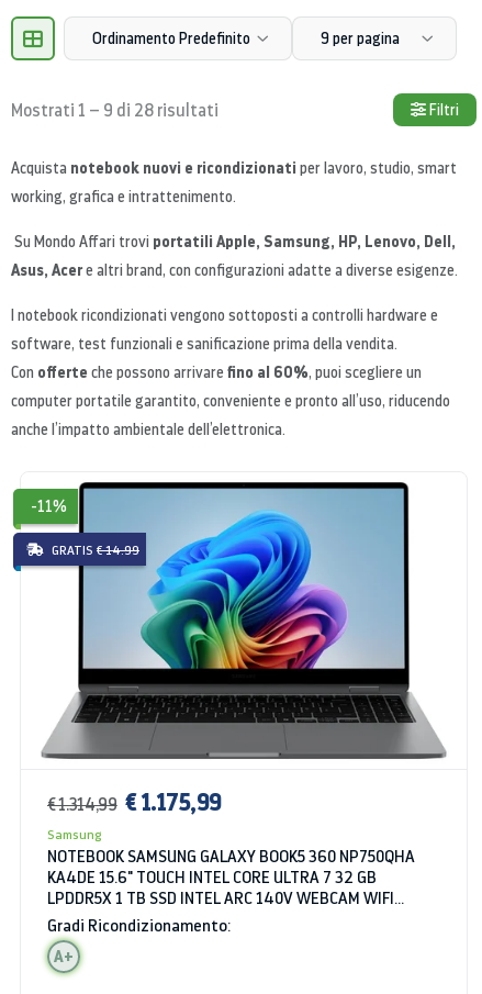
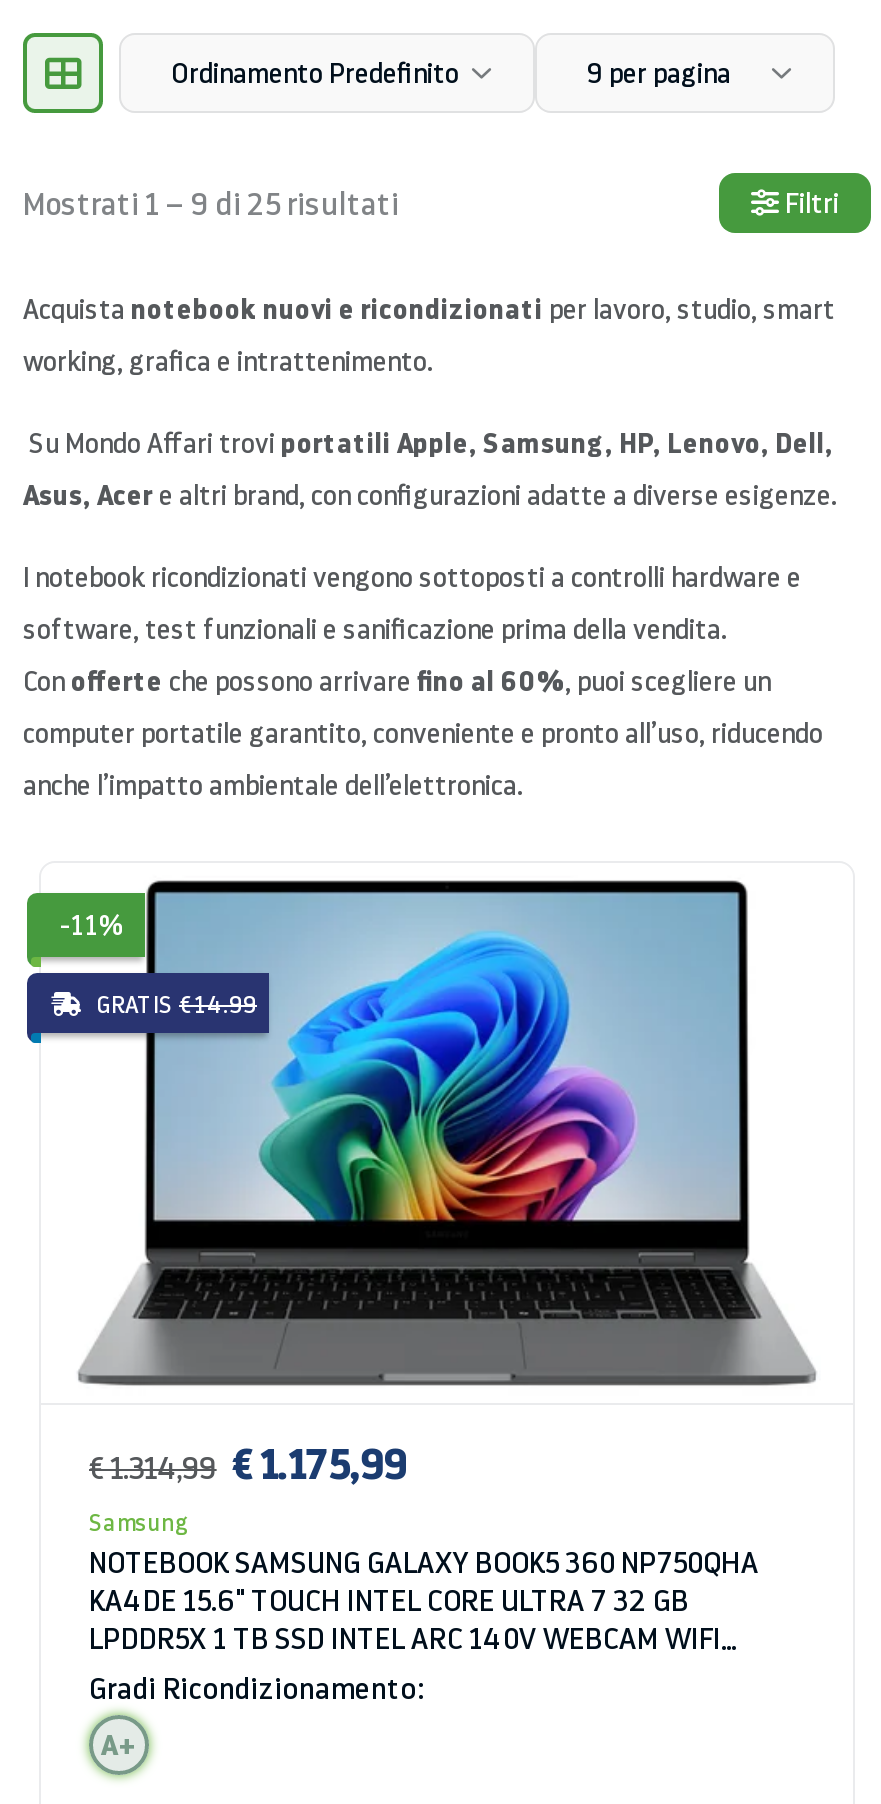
- Mostrati 1 – 9 di 28 risultati
+ Mostrati 1 – 9 di 25 risultati
